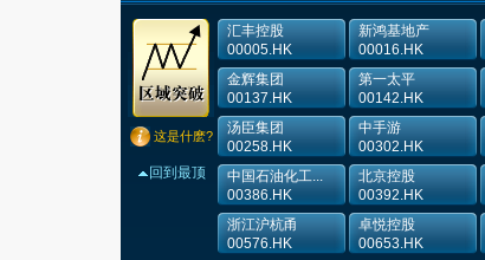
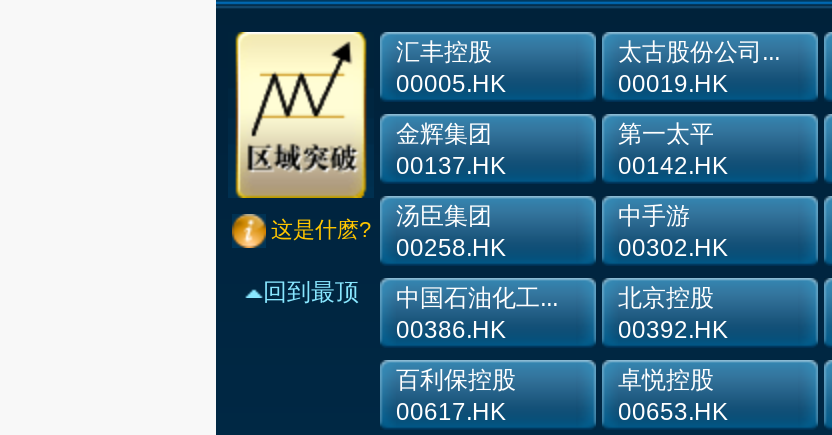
- 新鸿基地产
- 00016.HK
+ 太古股份公司...
+ 00019.HK

- 浙江沪杭甬
- 00576.HK
+ 百利保控股
+ 00617.HK
